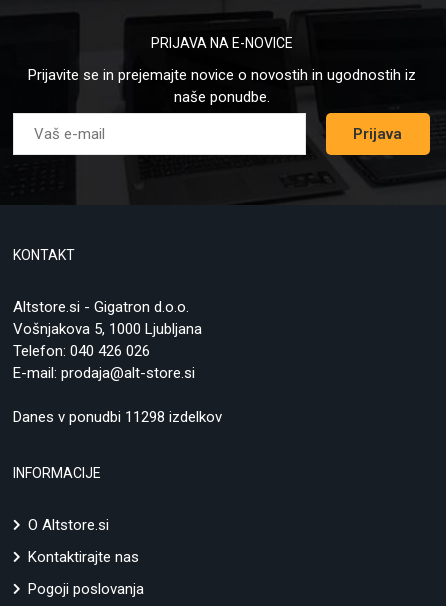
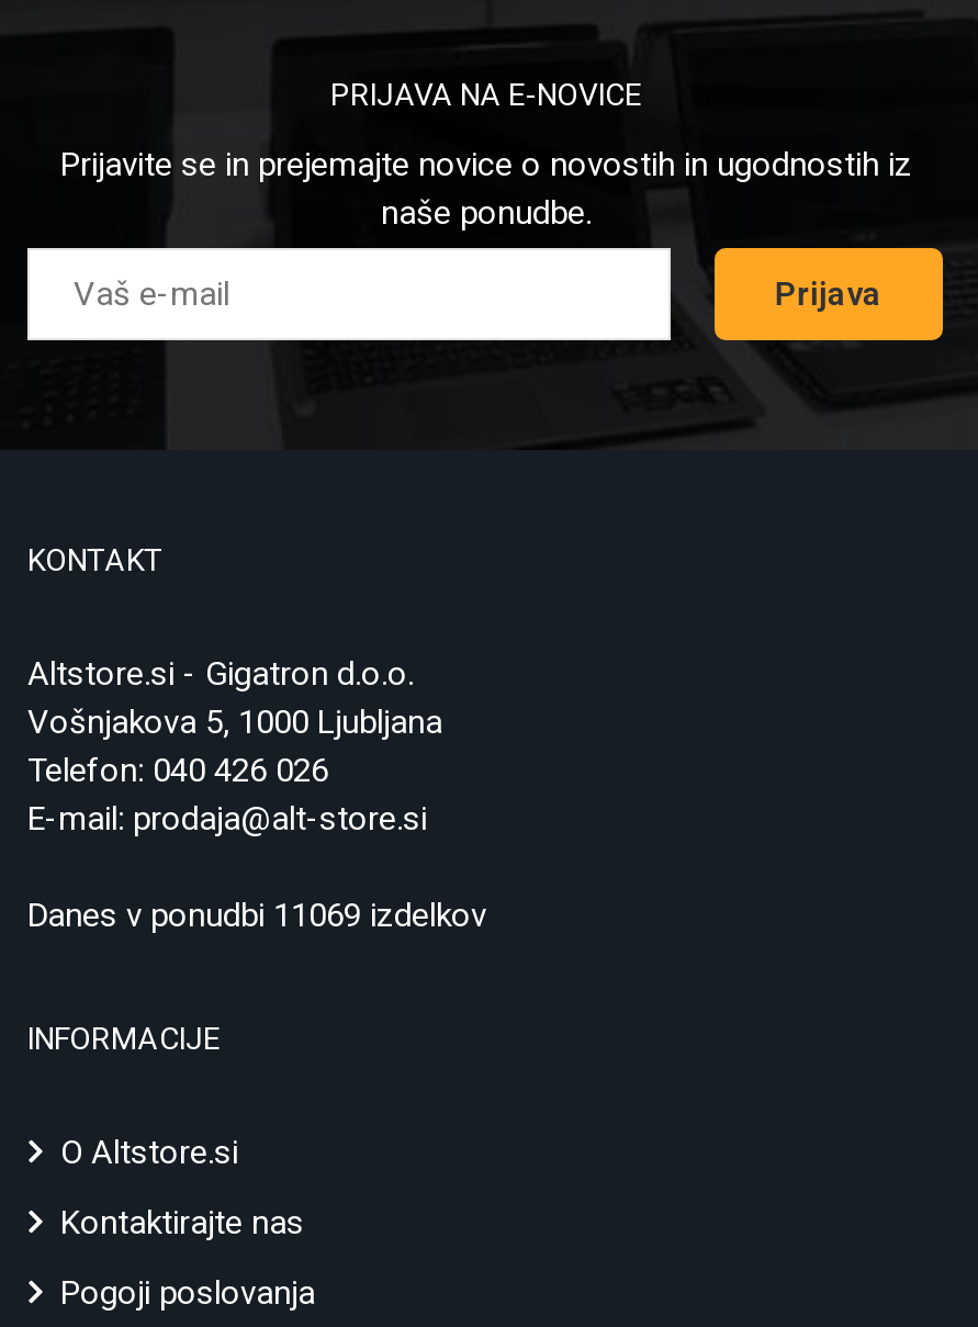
- Danes v ponudbi 11298 izdelkov
+ Danes v ponudbi 11069 izdelkov
